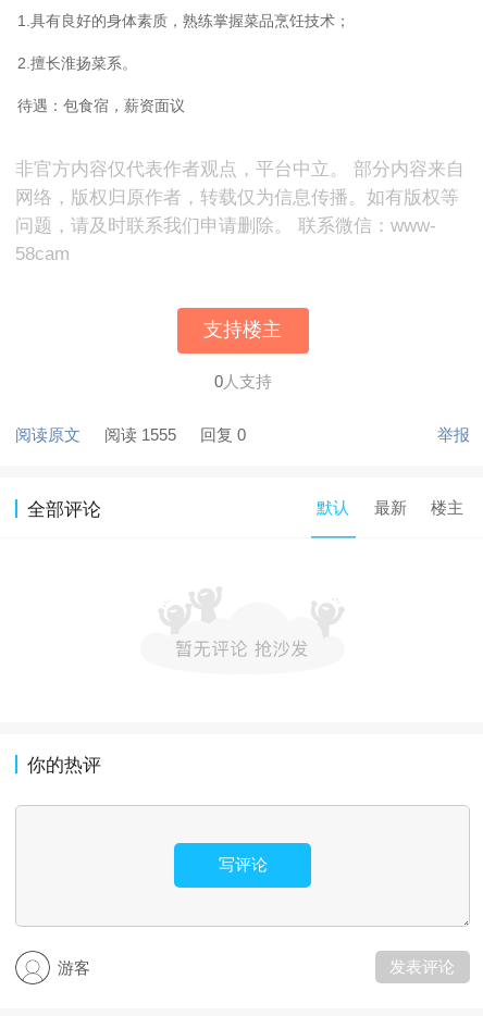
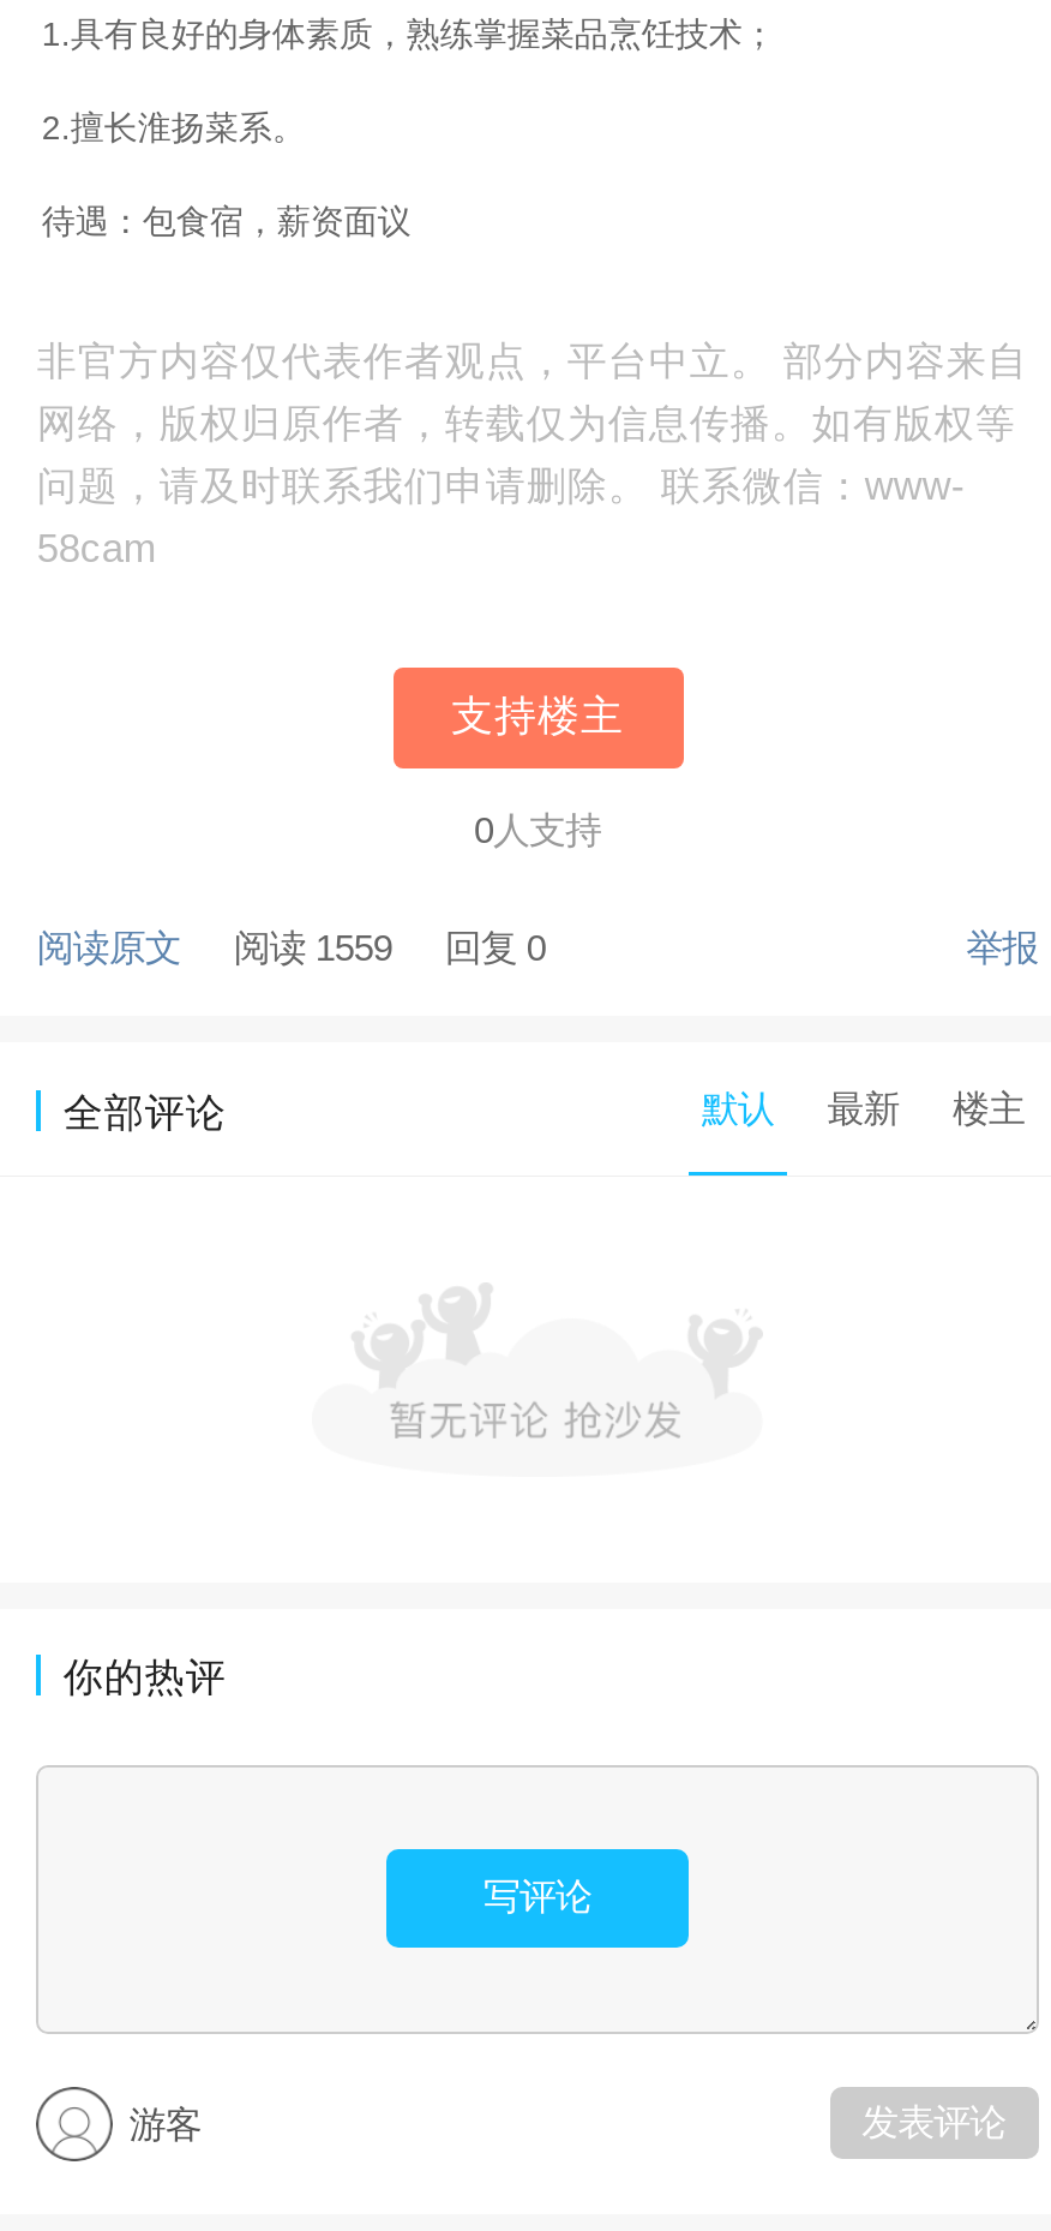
- 阅读原文 阅读 1555 回复 0
+ 阅读原文 阅读 1559 回复 0
